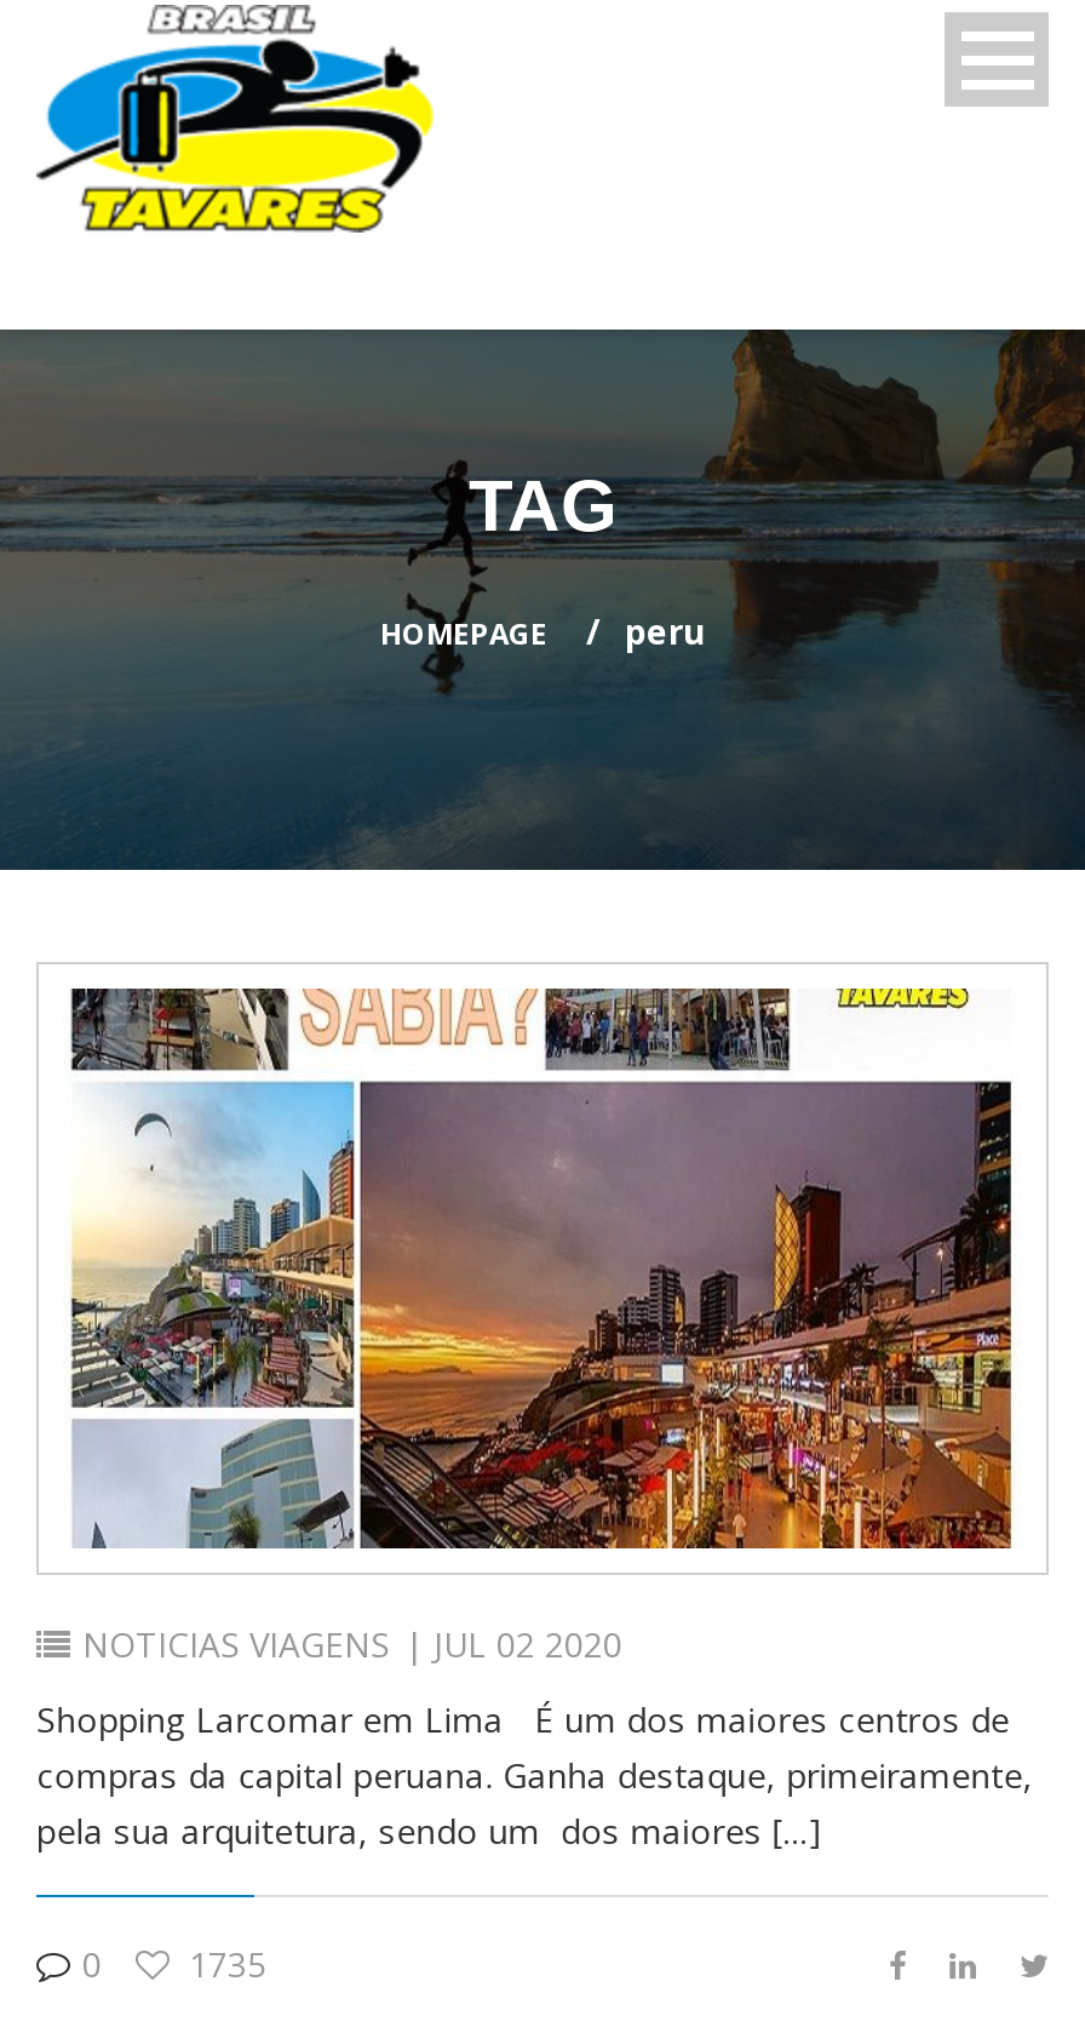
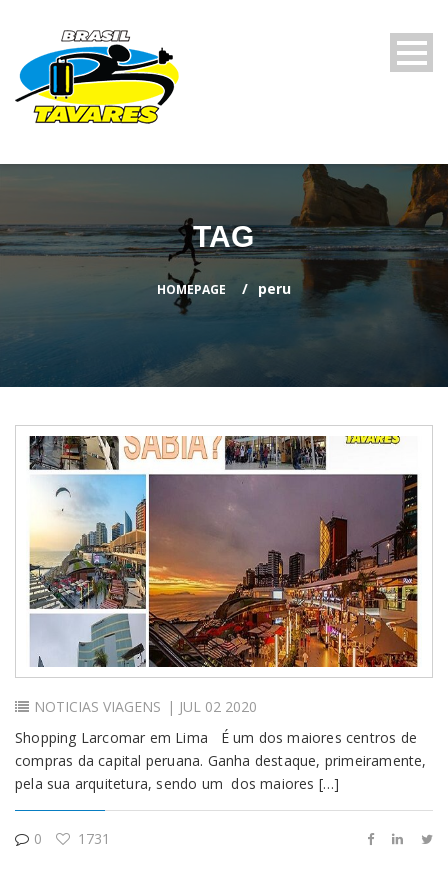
- 0 1735
+ 0 1731
